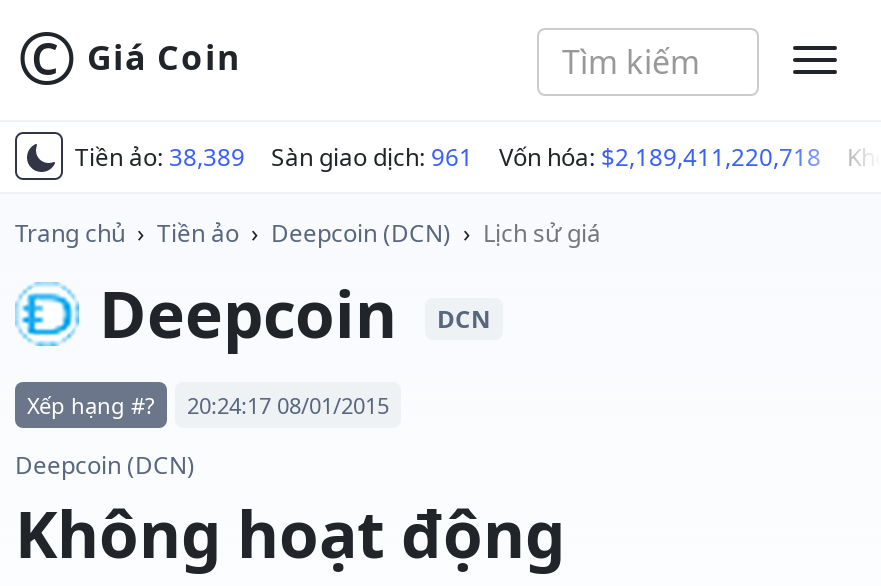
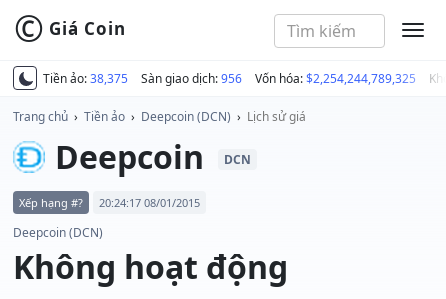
- Tiền ảo: 38,389
+ Tiền ảo: 38,375

- Sàn giao dịch: 961
+ Sàn giao dịch: 956

- Vốn hóa: $2,189,411,220,718
+ Vốn hóa: $2,254,244,789,325
